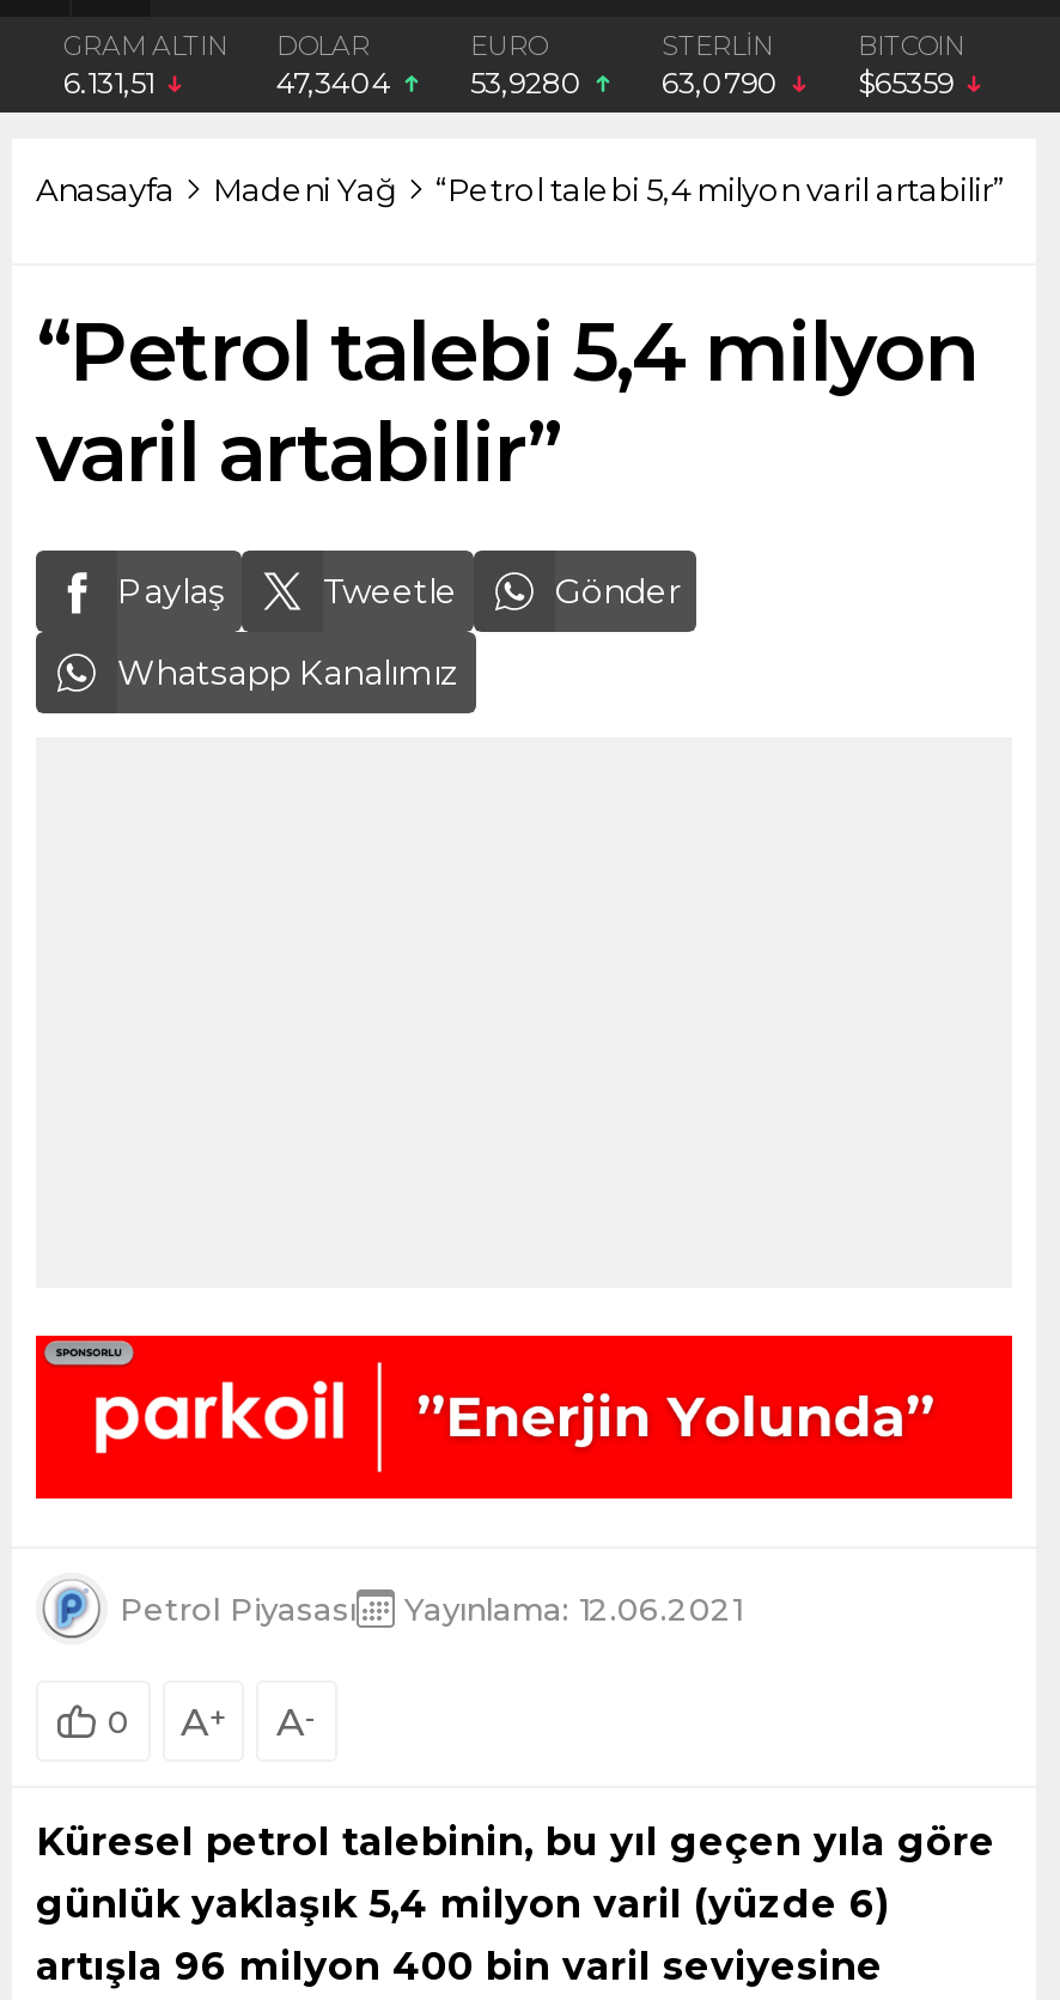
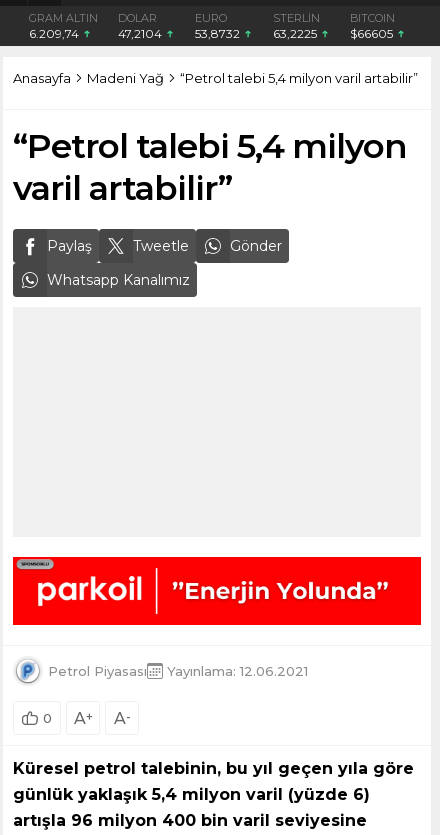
- 6.131,51
+ 6.209,74

- 47,3404
+ 47,2104

- 53,9280
+ 53,8732

- 63,0790
+ 63,2225

- $65359
+ $66605
